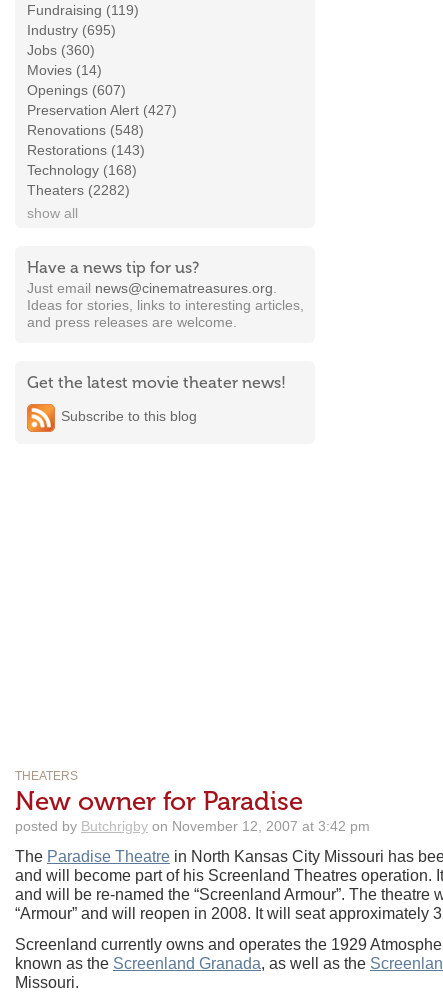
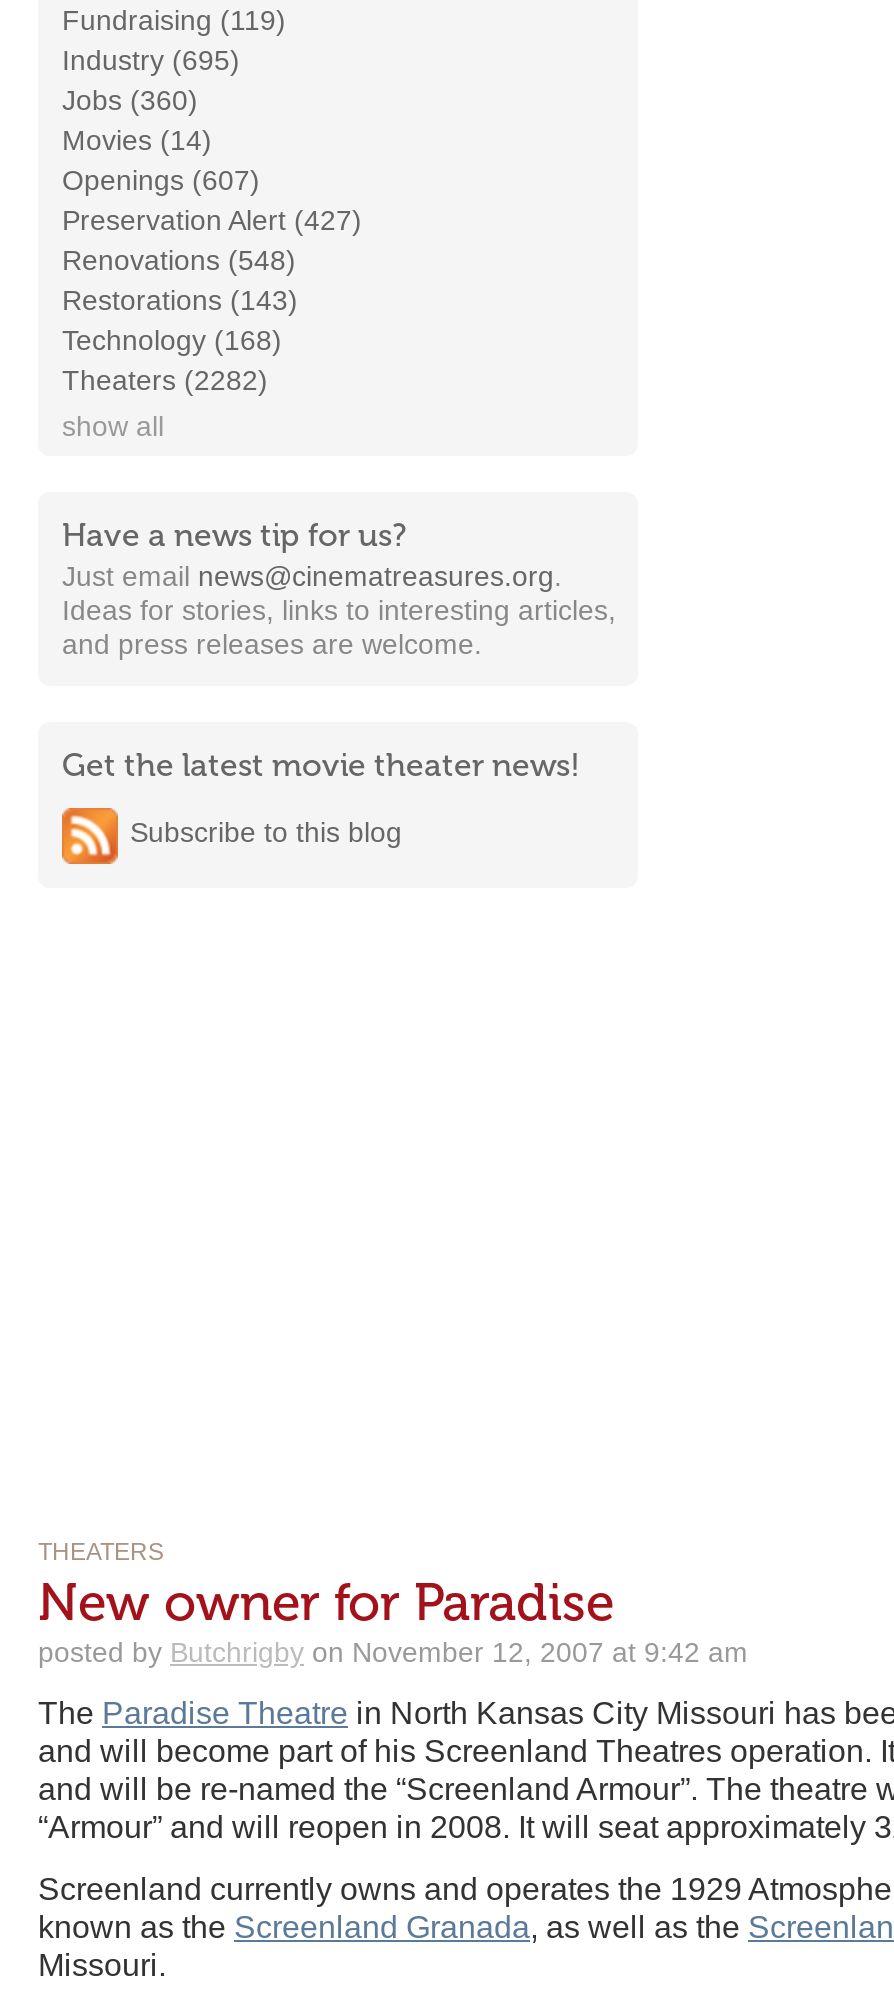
- posted by Butchrigby on November 12, 2007 at 3:42 pm
+ posted by Butchrigby on November 12, 2007 at 9:42 am
